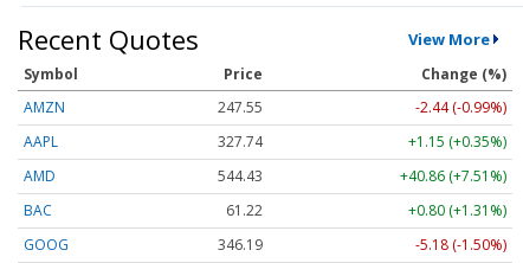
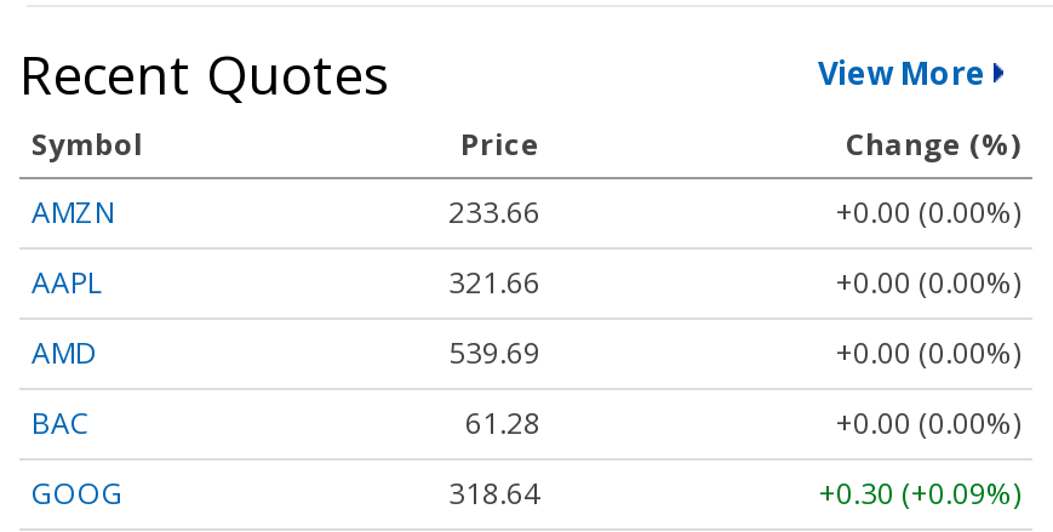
- 247.55
+ 233.66

- -2.44 (-0.99%)
+ +0.00 (0.00%)

- 327.74
+ 321.66

- +1.15 (+0.35%)
+ +0.00 (0.00%)

- 544.43
+ 539.69

- +40.86 (+7.51%)
+ +0.00 (0.00%)

- 61.22
+ 61.28

- +0.80 (+1.31%)
+ +0.00 (0.00%)

- 346.19
+ 318.64

- -5.18 (-1.50%)
+ +0.30 (+0.09%)
